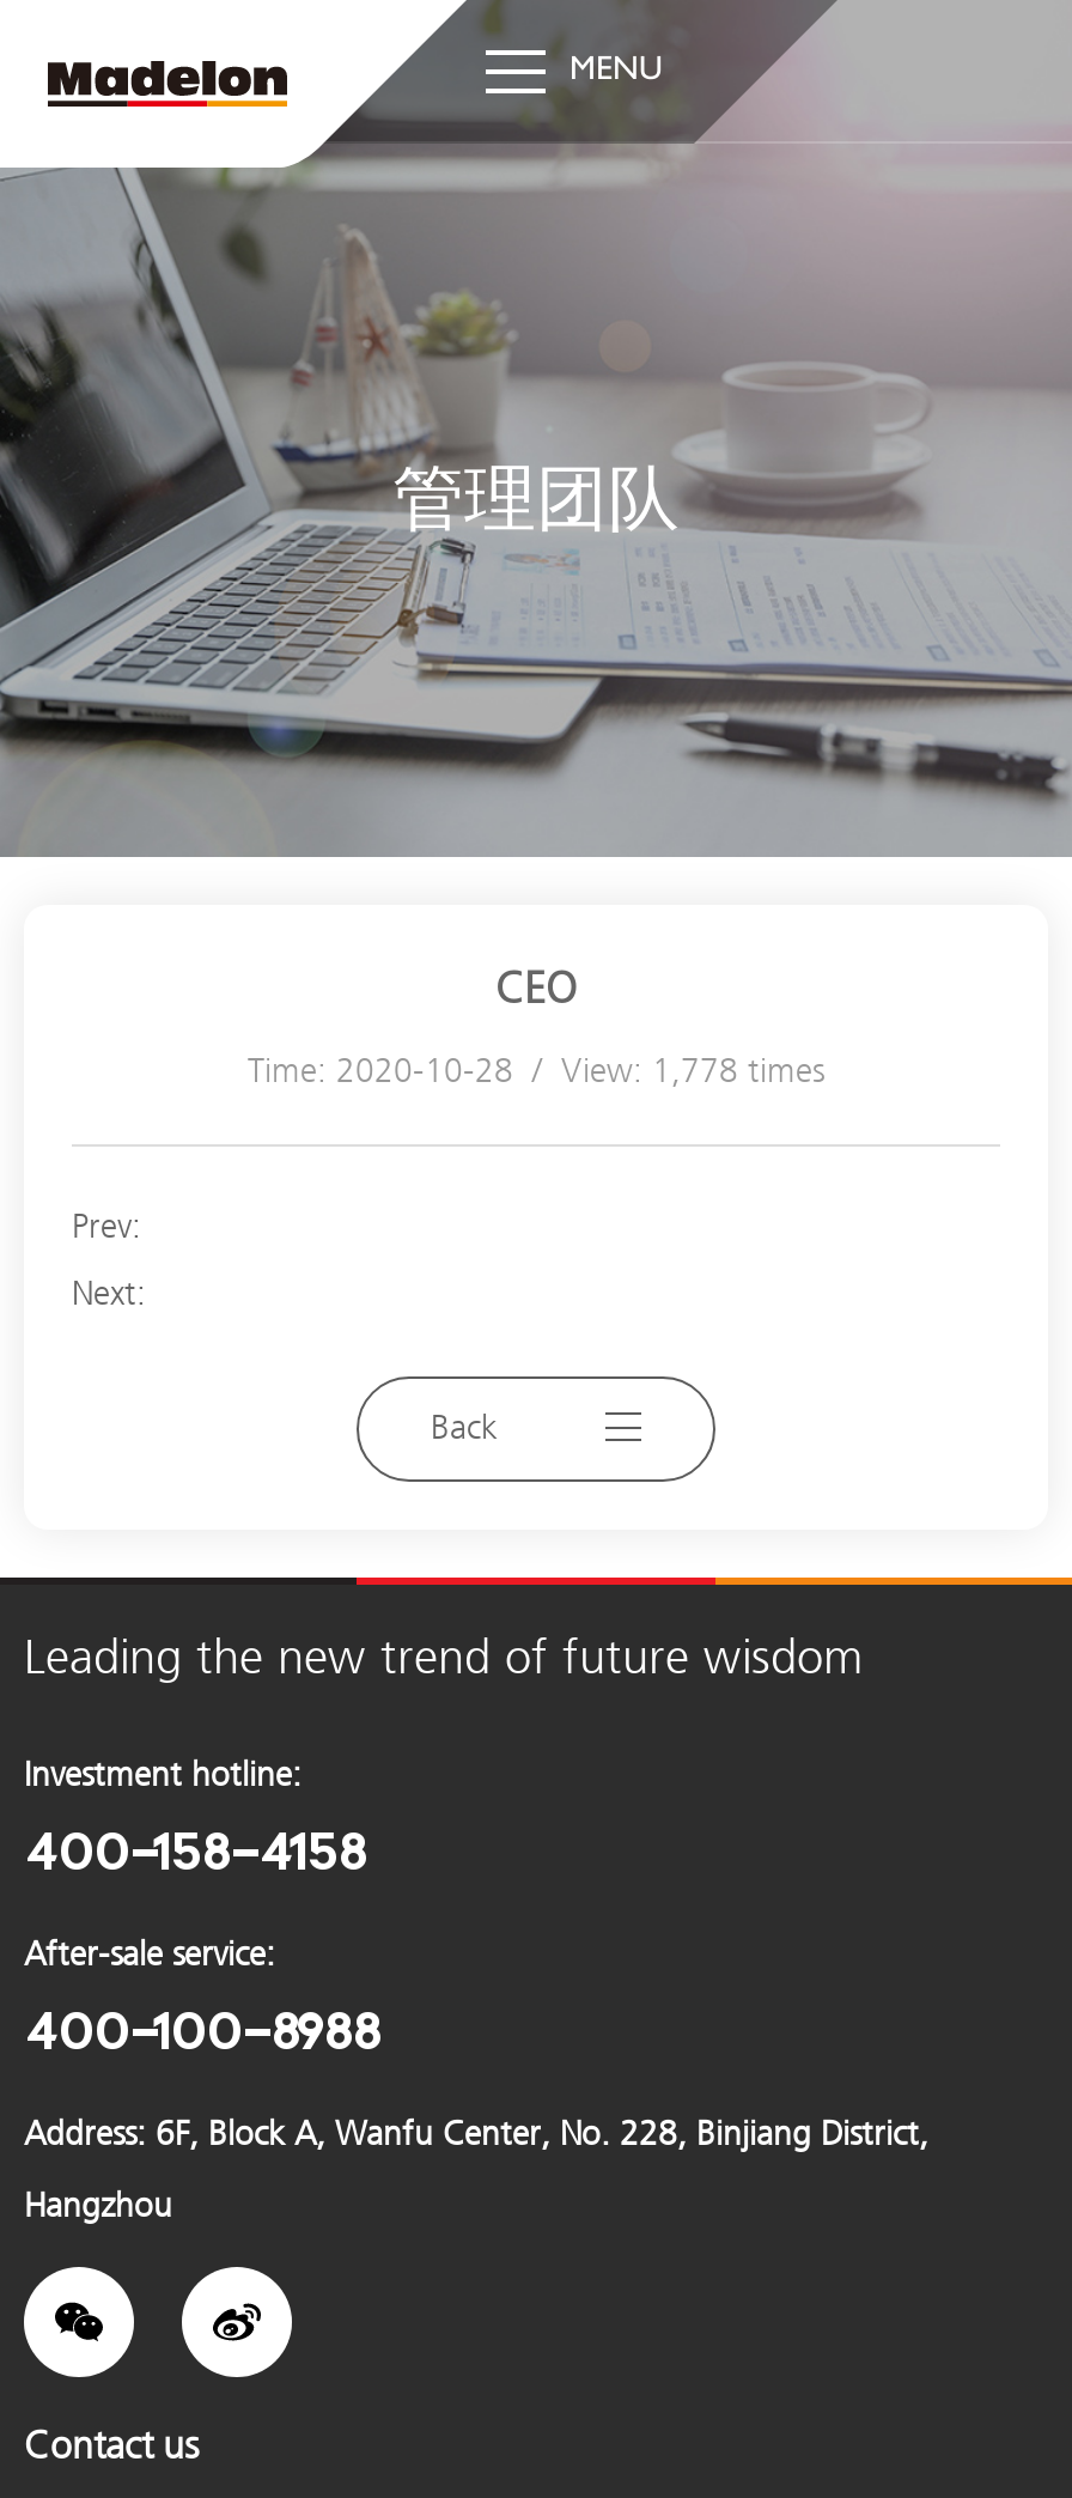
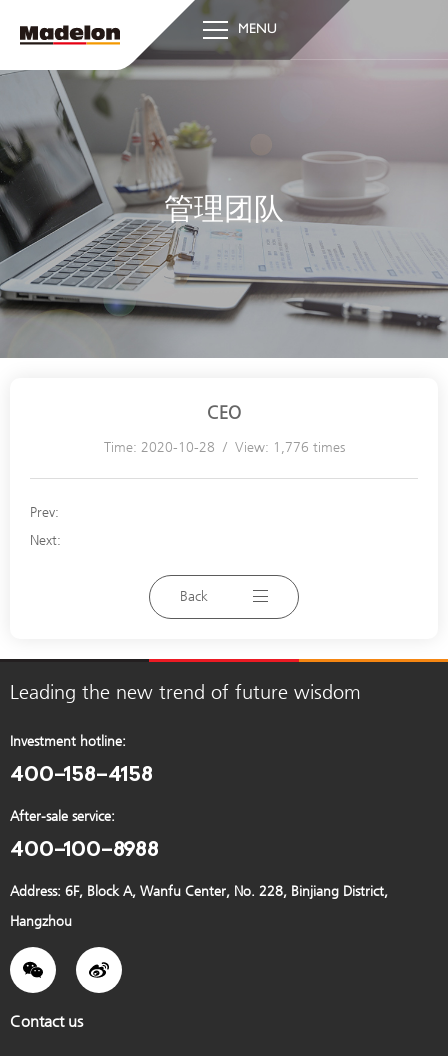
- Time: 2020-10-28 / View: 1,778 times
+ Time: 2020-10-28 / View: 1,776 times
